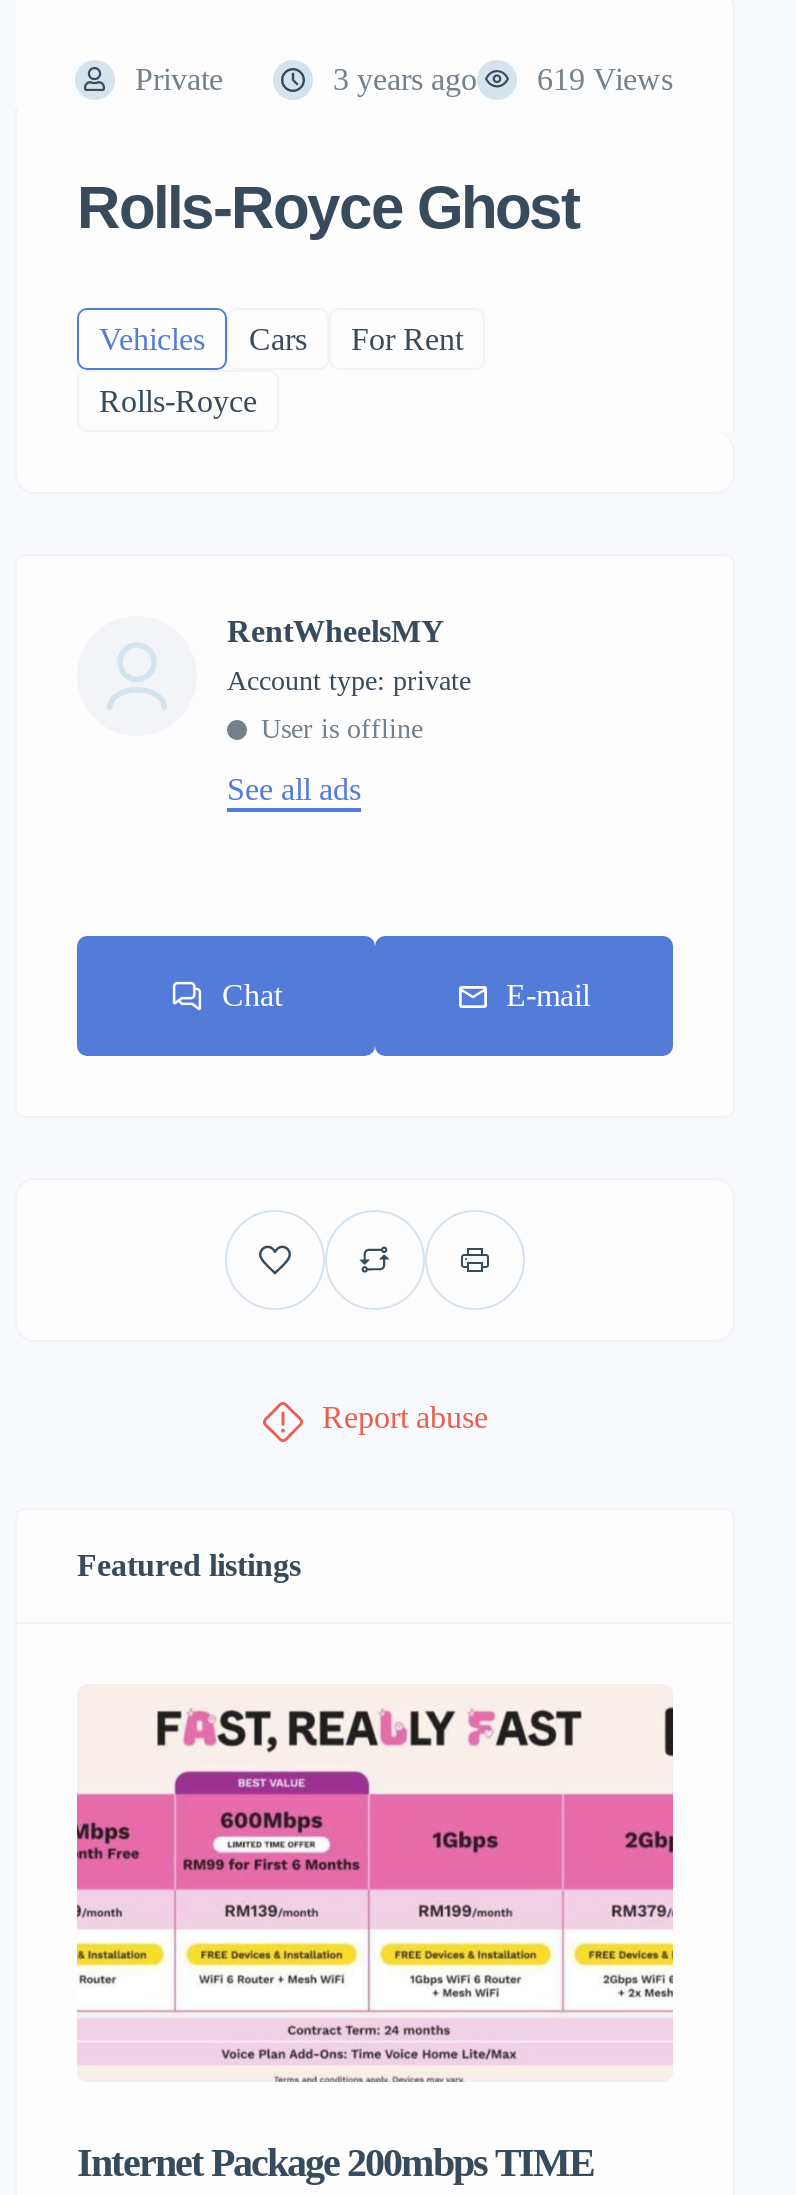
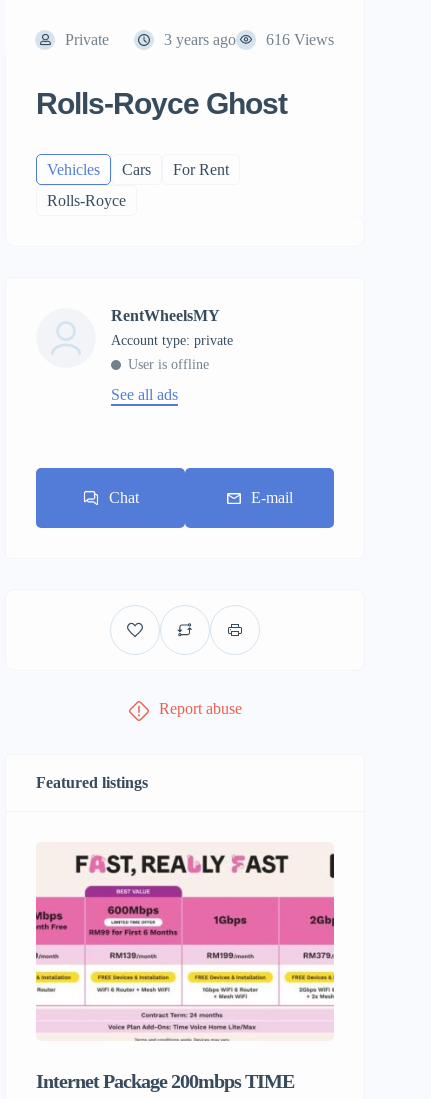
- 3 years ago 619 Views
+ 3 years ago 616 Views
